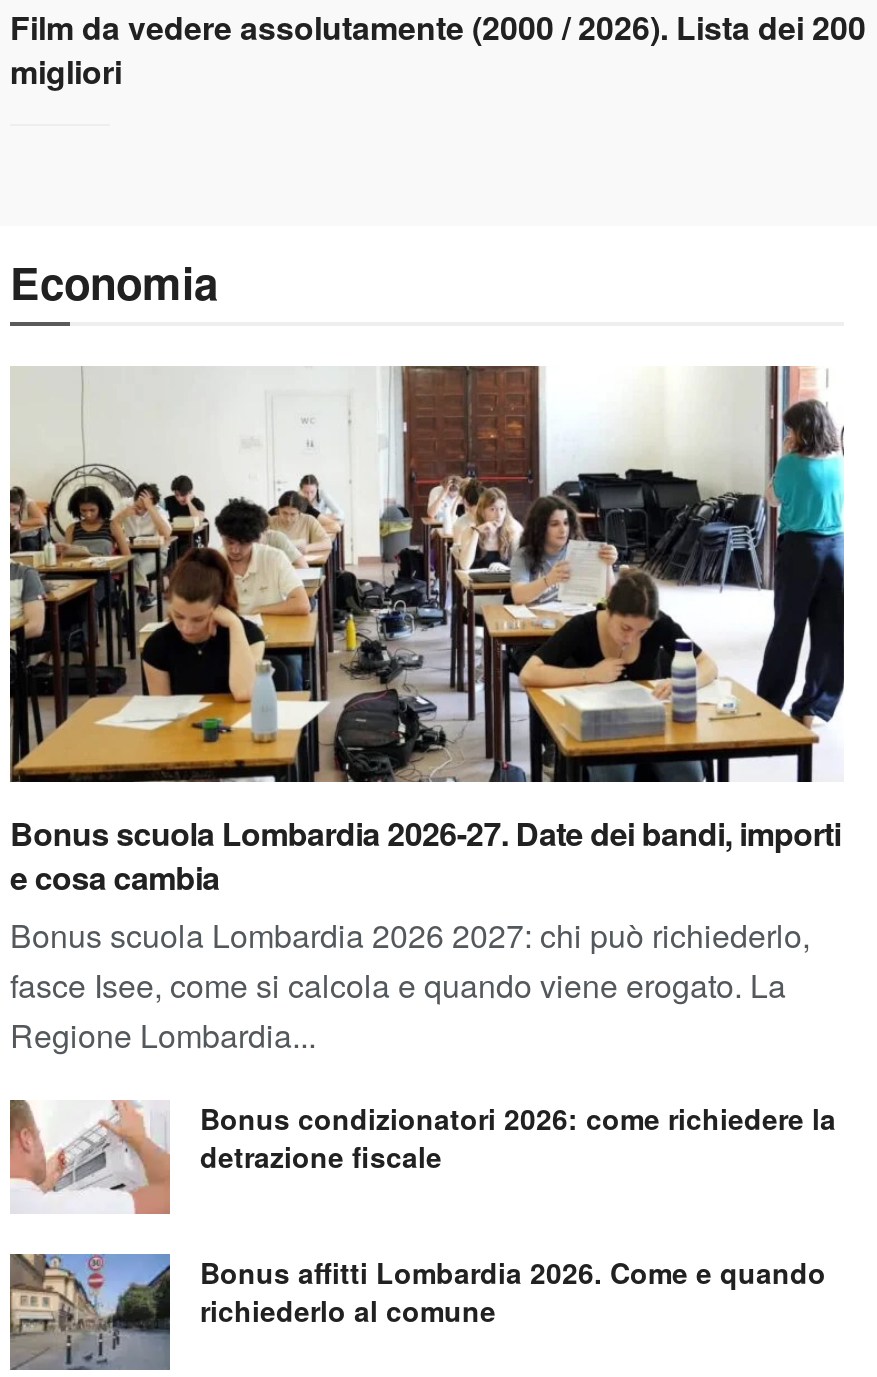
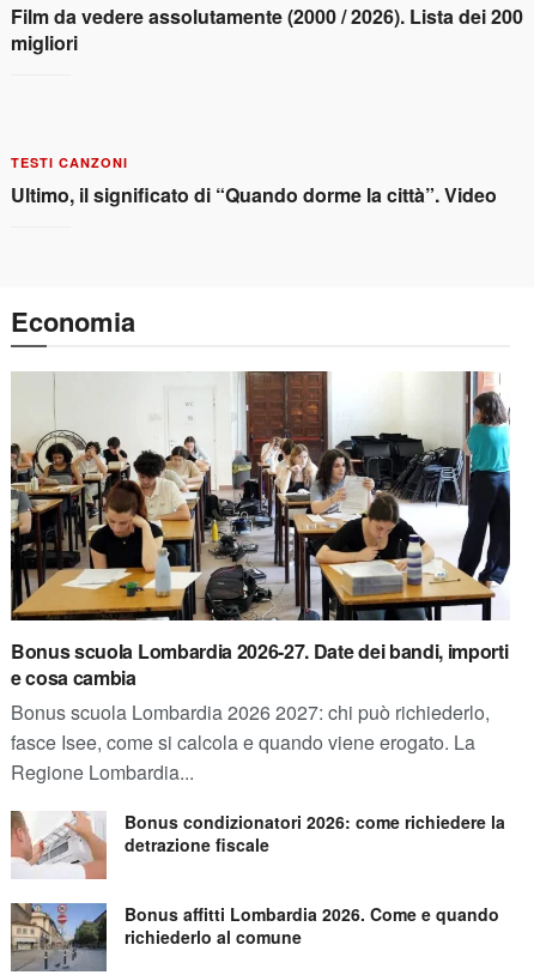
+ TESTI CANZONI
+ Ultimo, il significato di “Quando dorme la città”. Video
